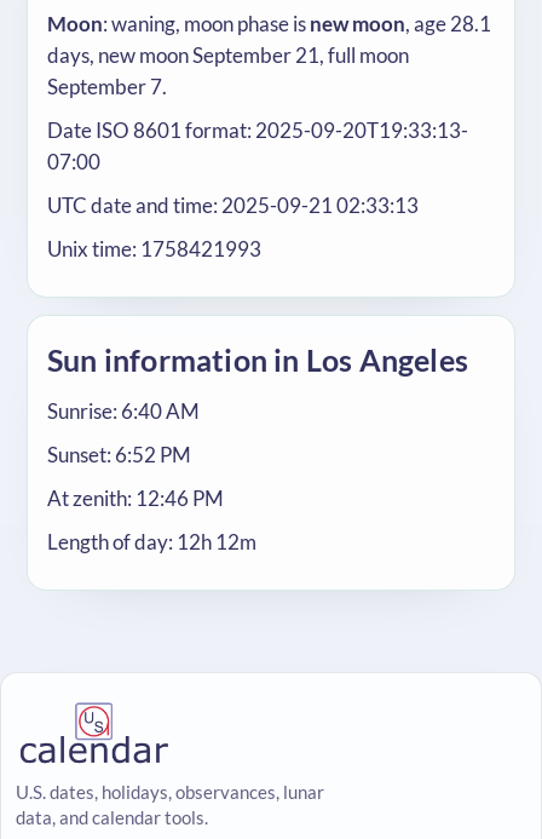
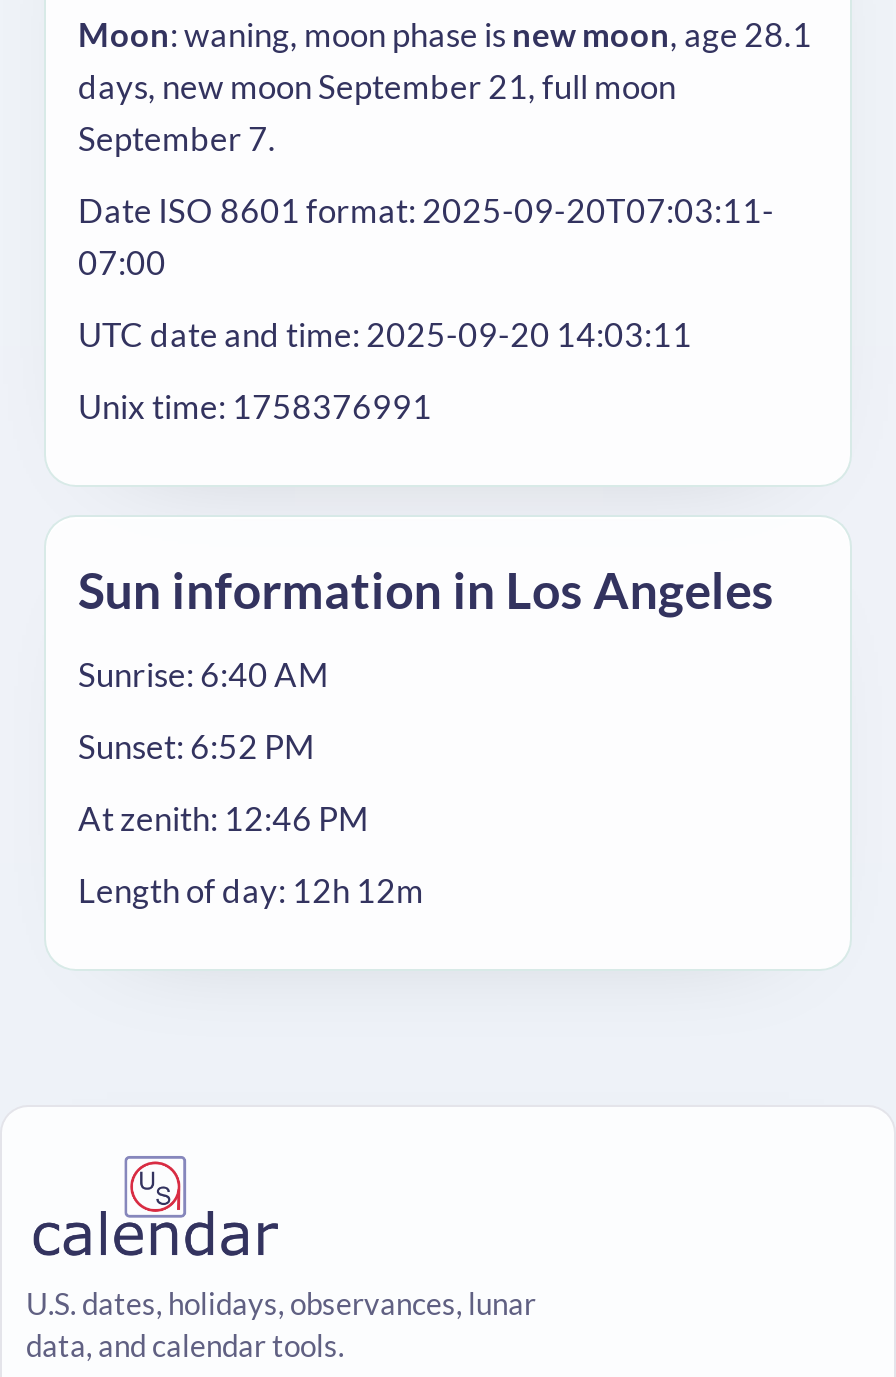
- Date ISO 8601 format: 2025-09-20T19:33:13-
+ Date ISO 8601 format: 2025-09-20T07:03:11-

- UTC date and time: 2025-09-21 02:33:13
+ UTC date and time: 2025-09-20 14:03:11

- Unix time: 1758421993
+ Unix time: 1758376991
